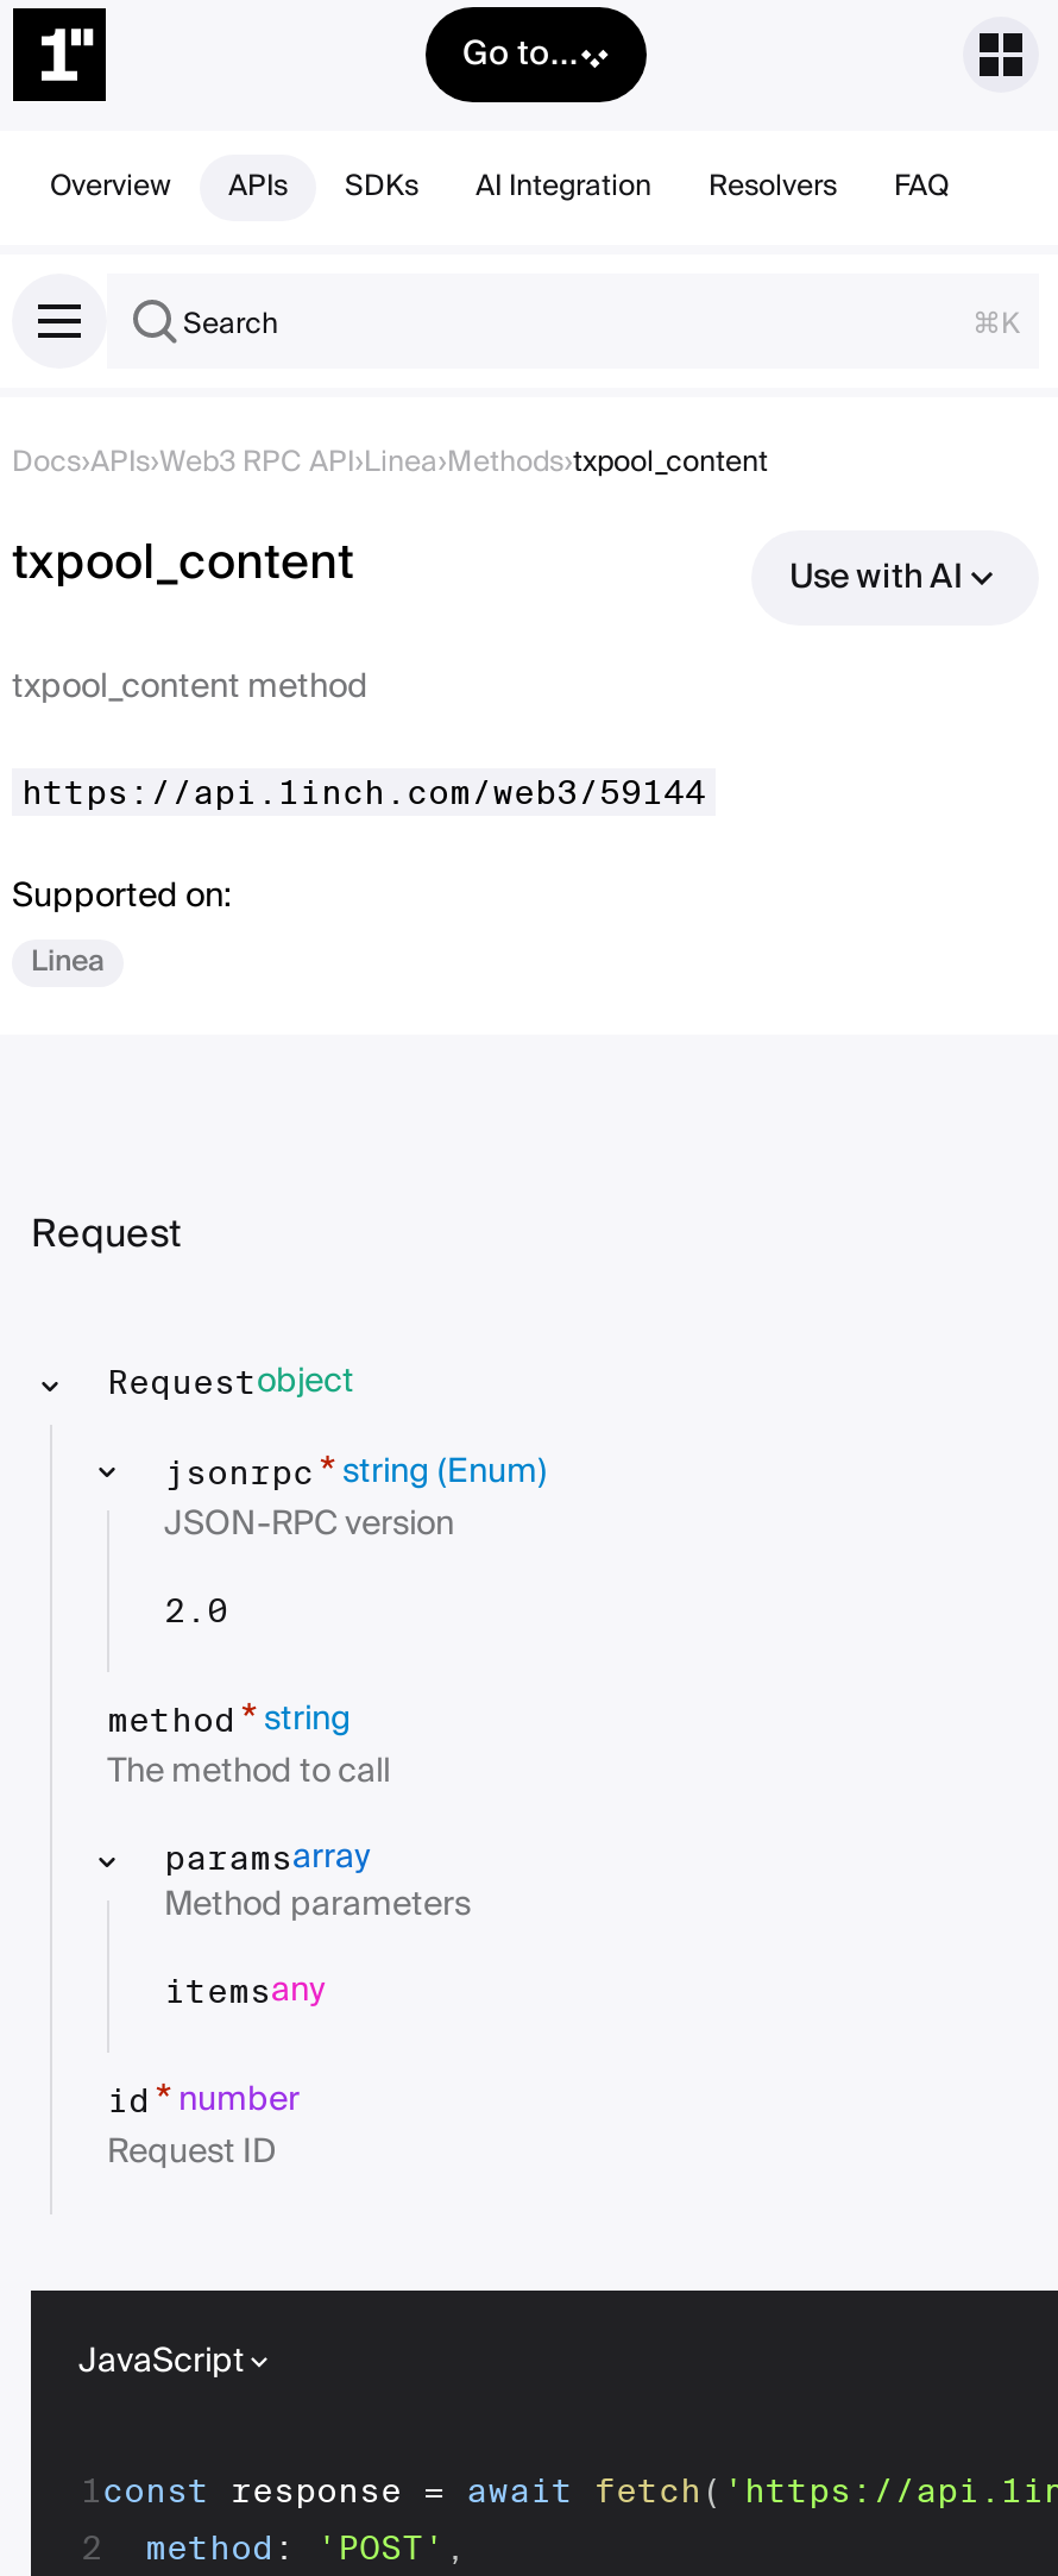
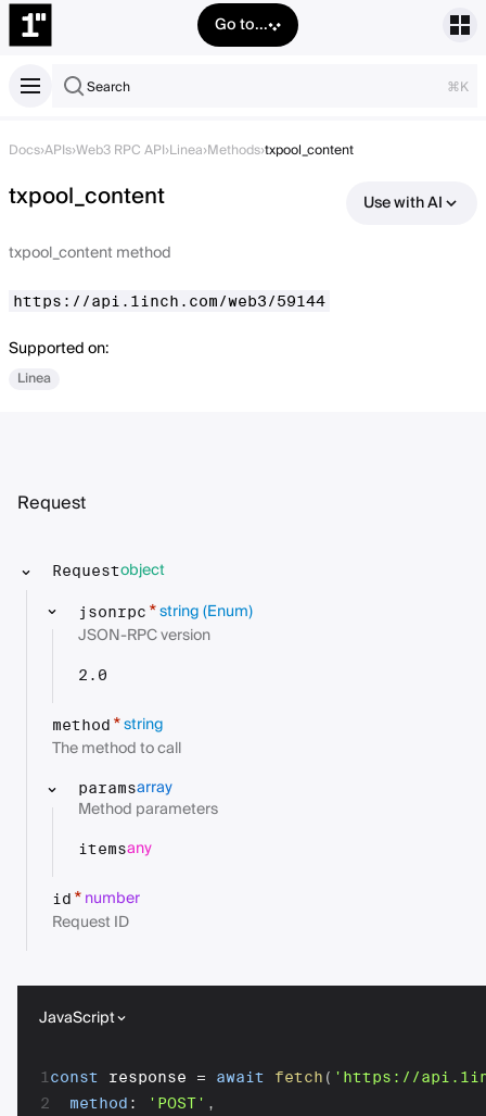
- Overview
- APIs
- SDKs
- AI Integration
- Resolvers
- FAQ
